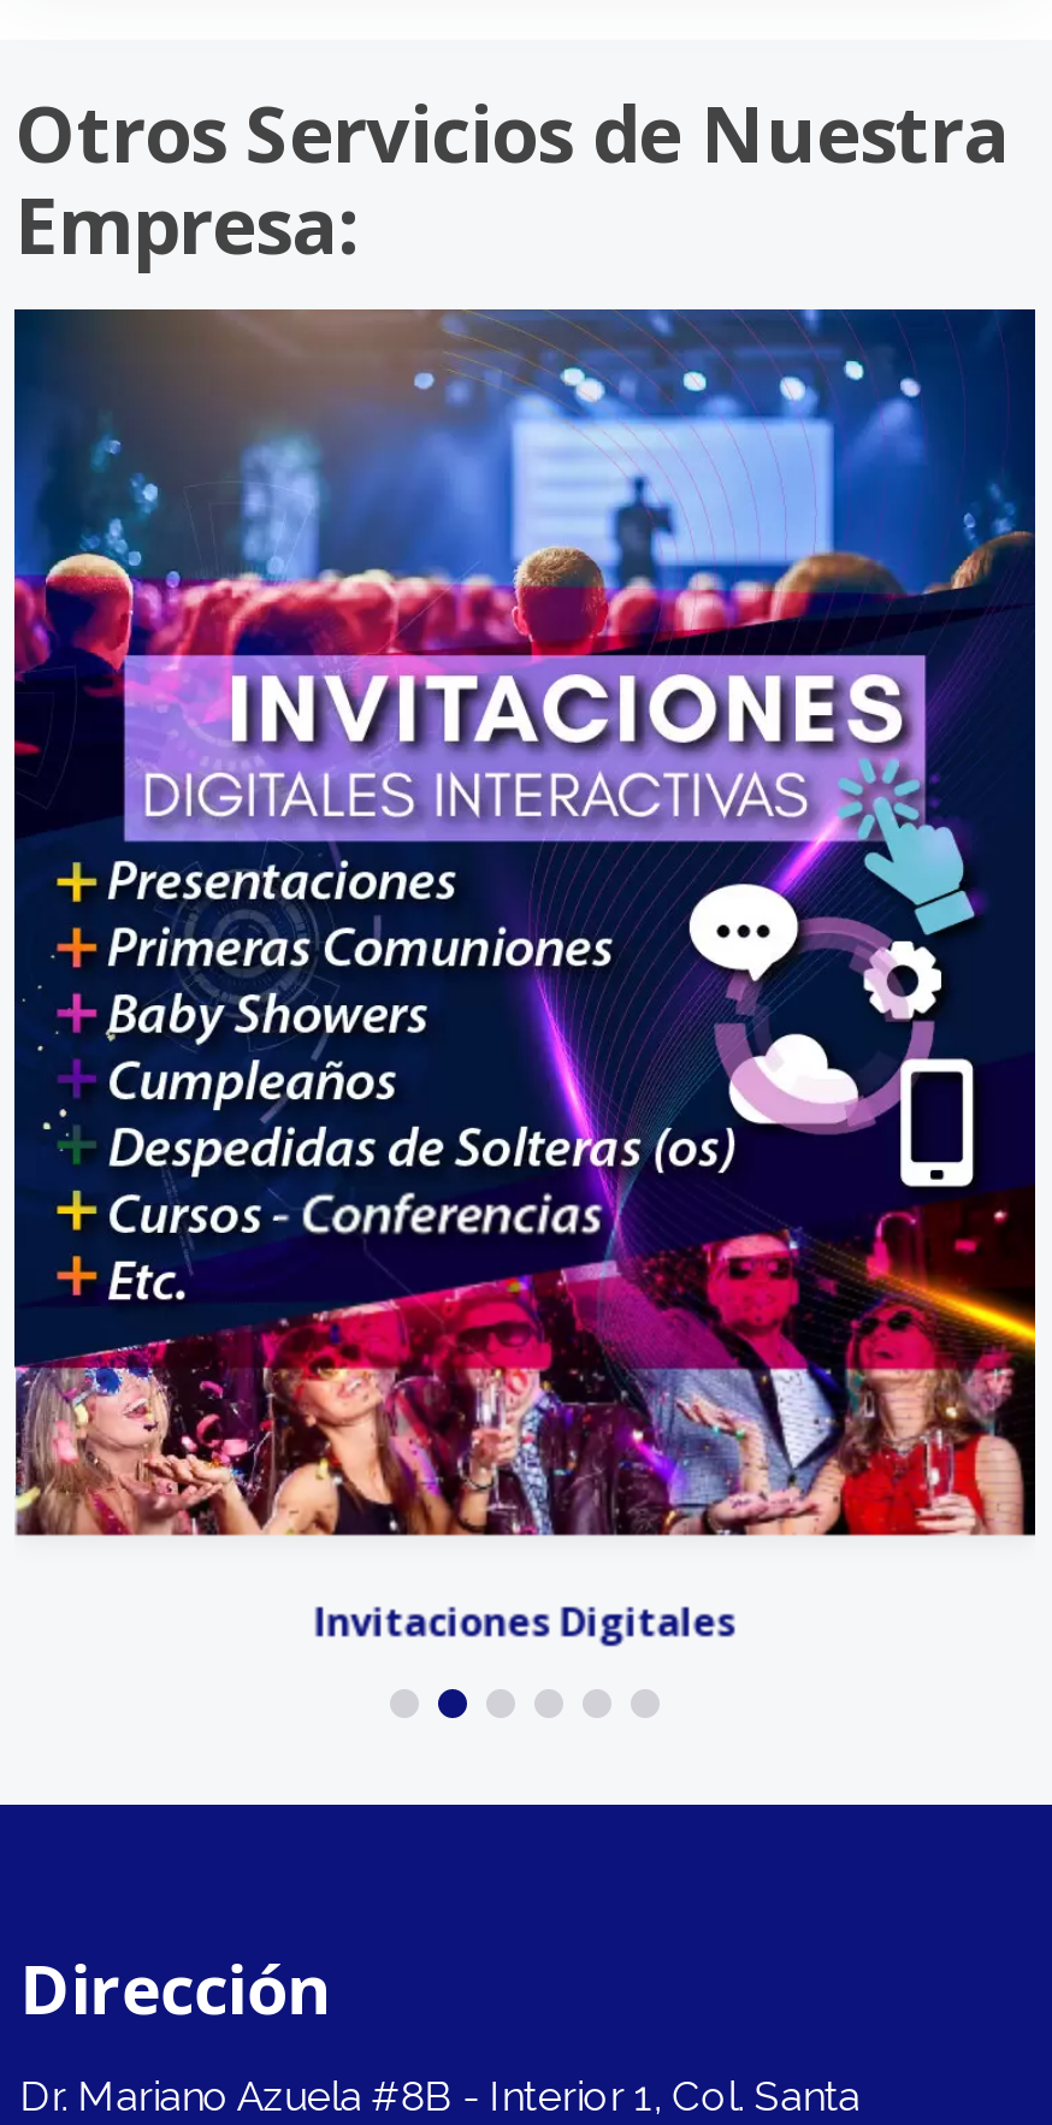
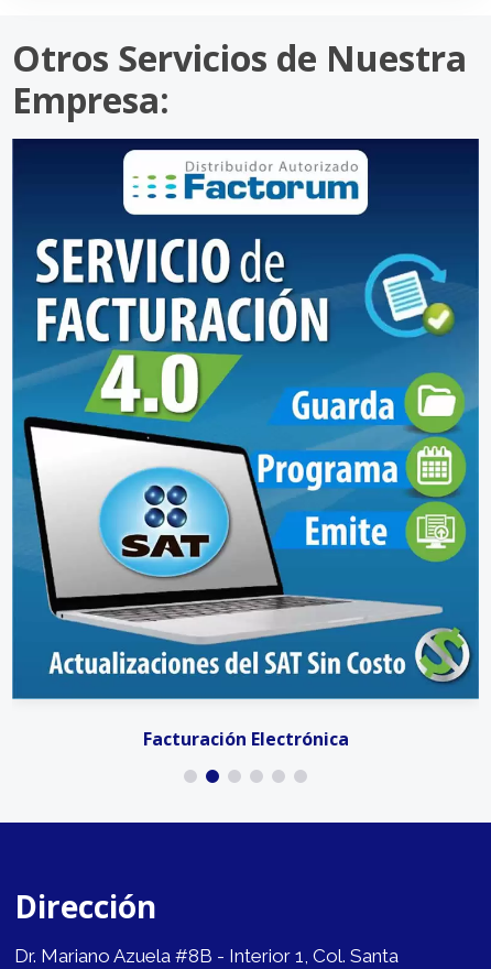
- [image]
- Invitaciones Digitales
+ [image]
+ Facturación Electrónica
